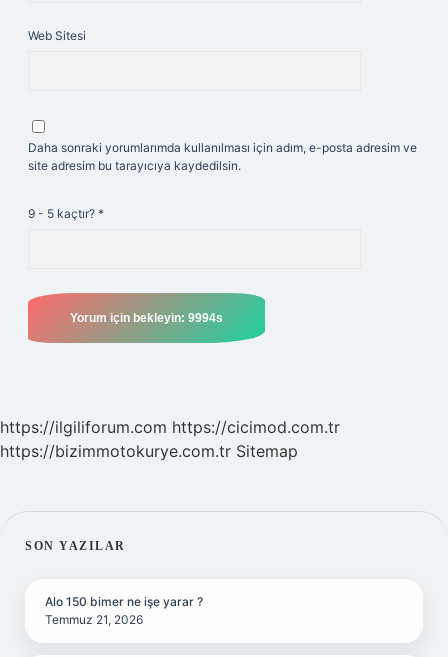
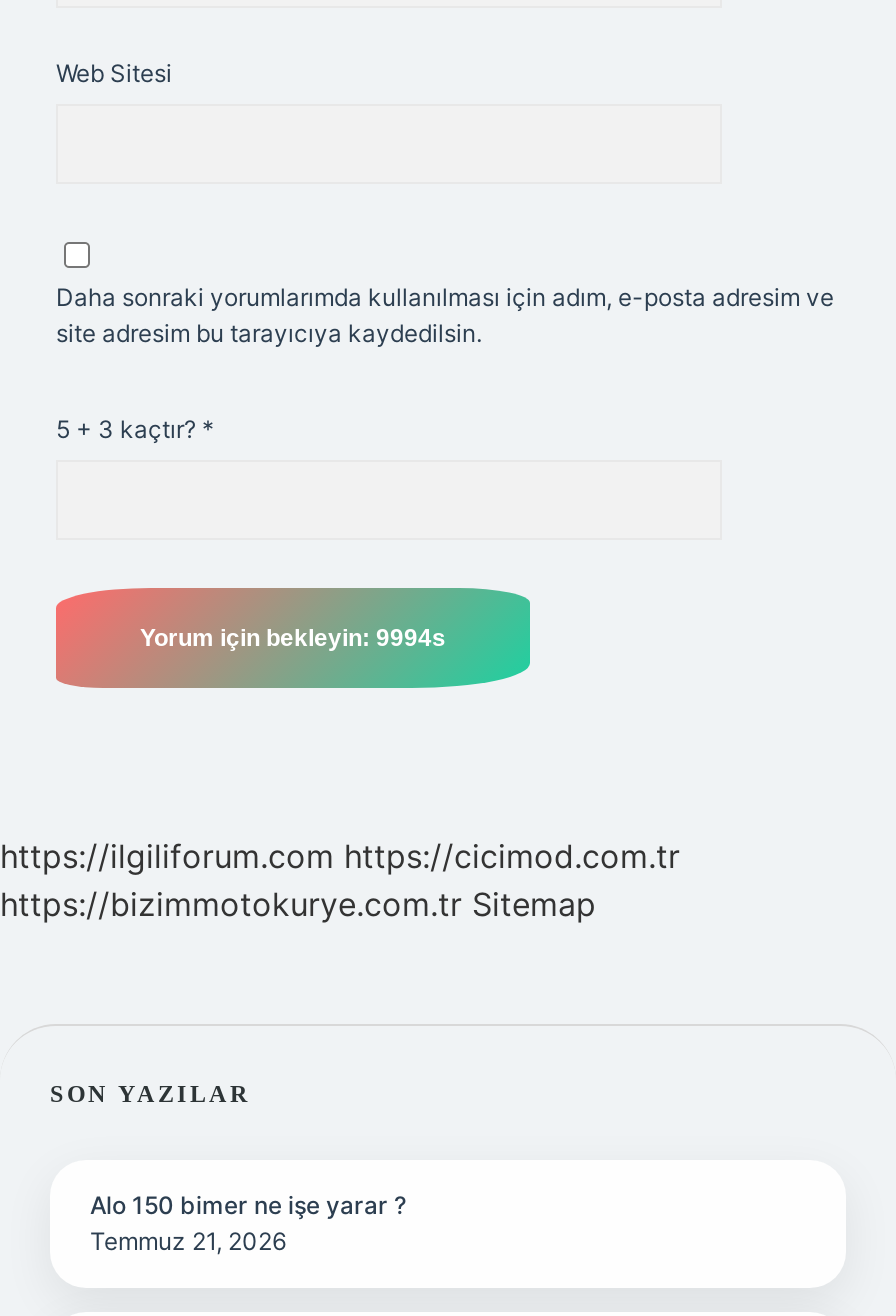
- 9 - 5 kaçtır? *
+ 5 + 3 kaçtır? *
